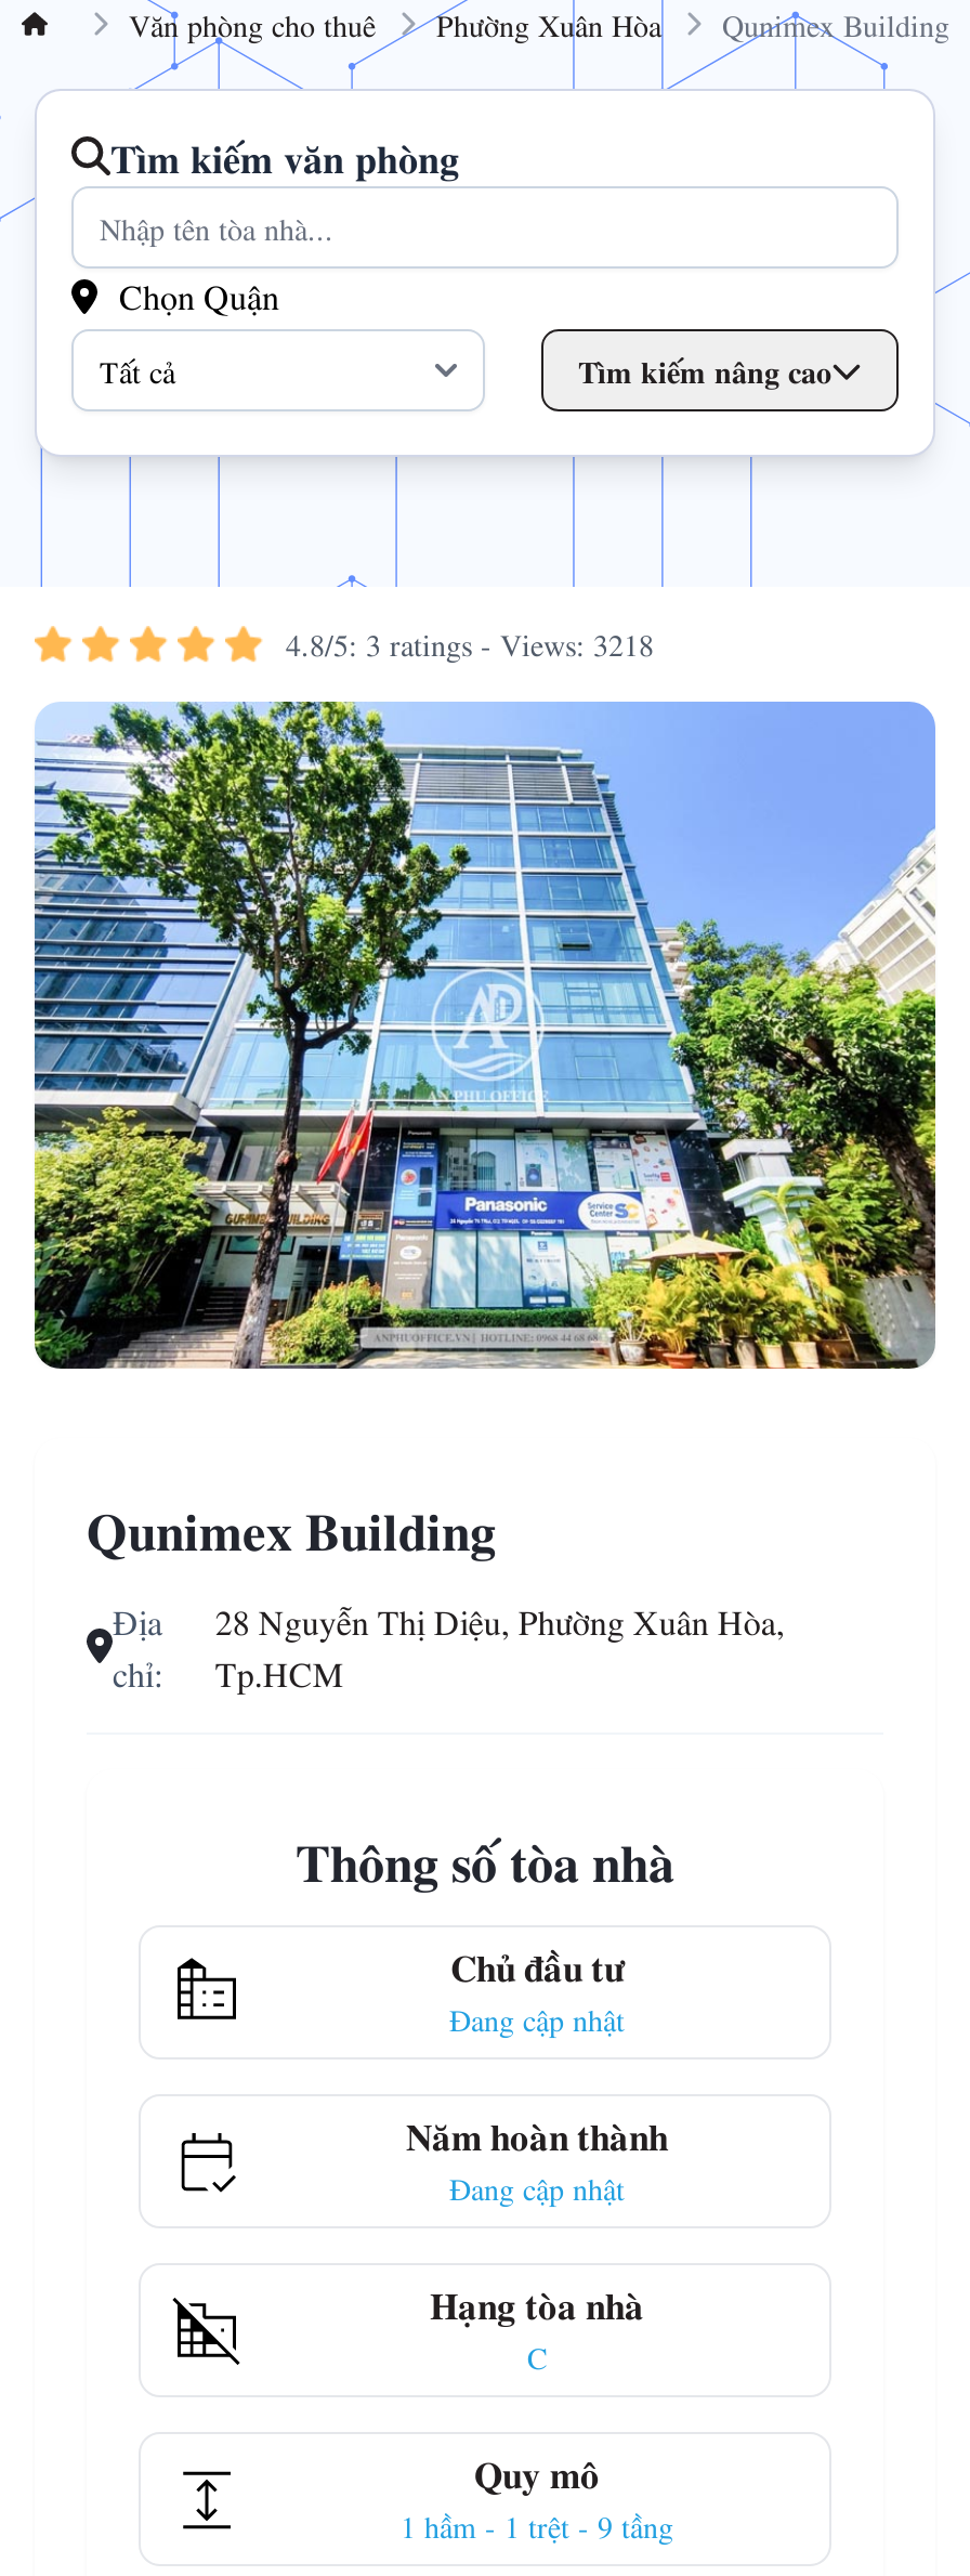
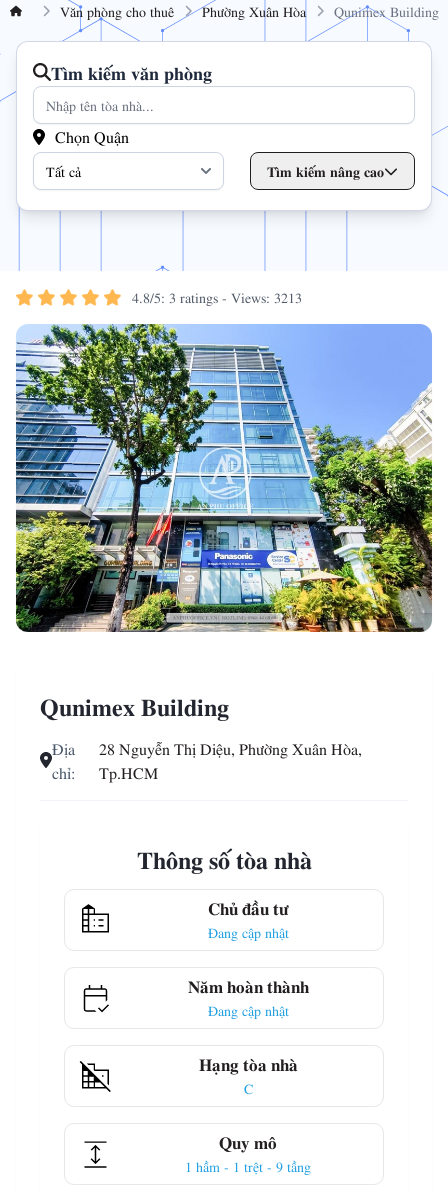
- 4.8/5: 3 ratings - Views: 3218
+ 4.8/5: 3 ratings - Views: 3213
